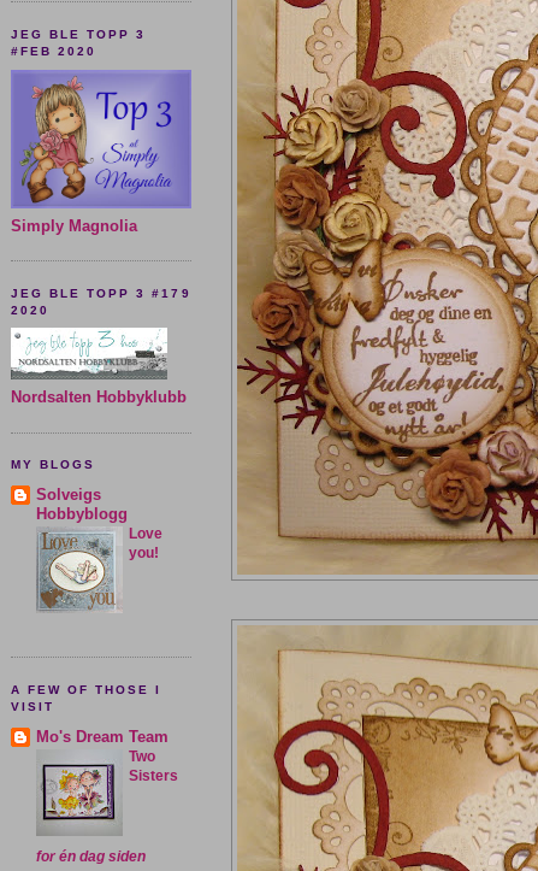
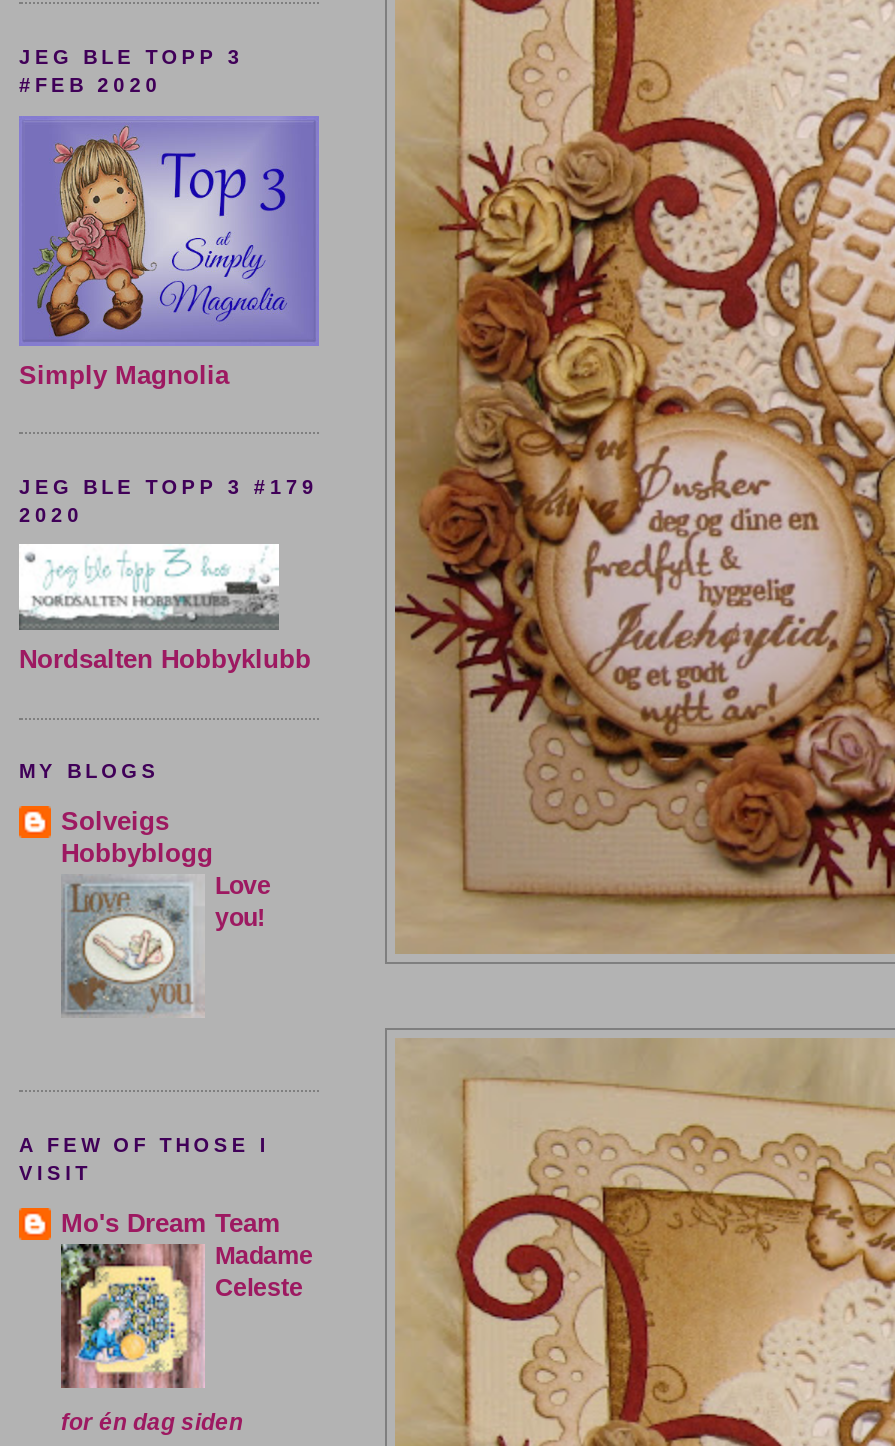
- [image]
- Two
- Sisters
+ [image]
+ Madame
+ Celeste
